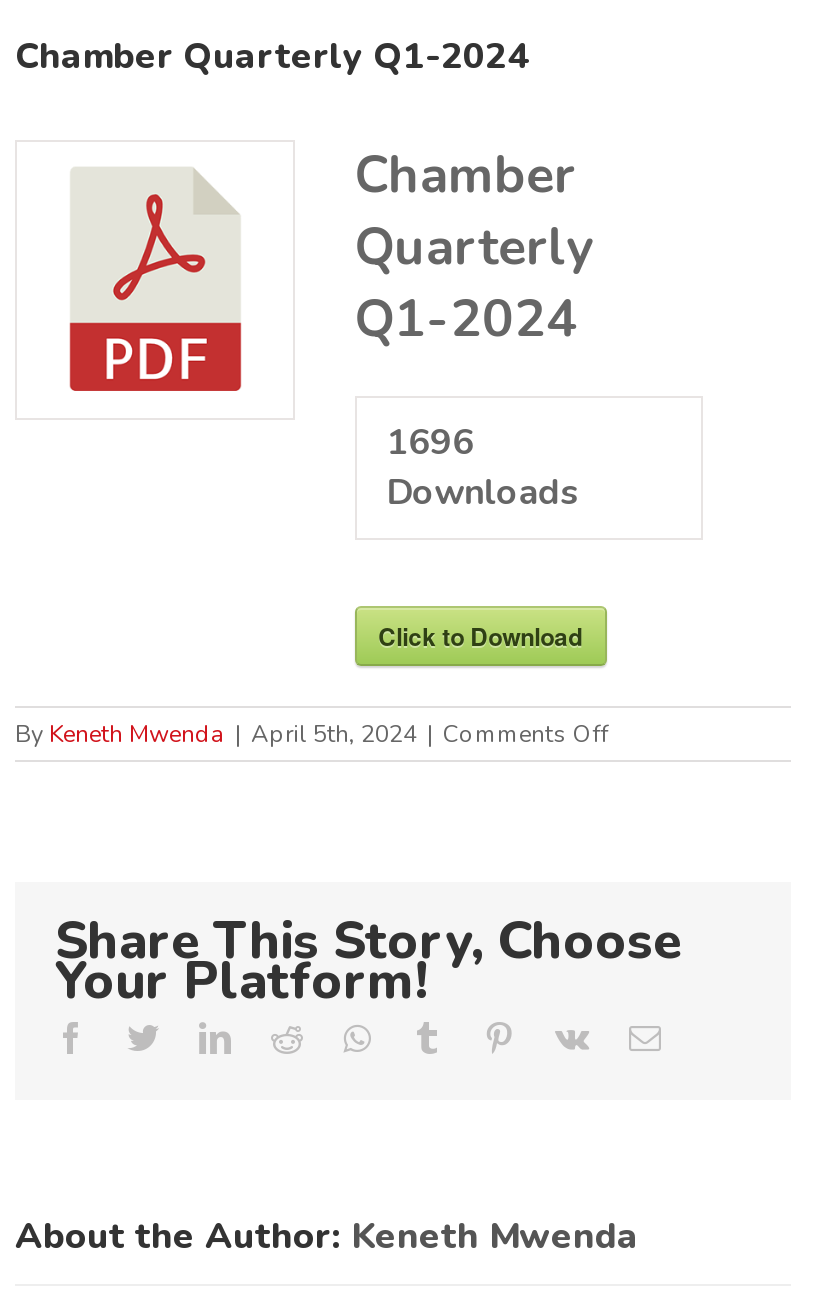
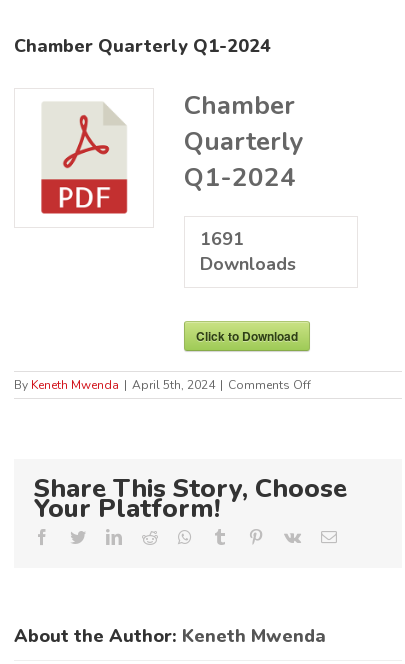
- 1696
+ 1691
